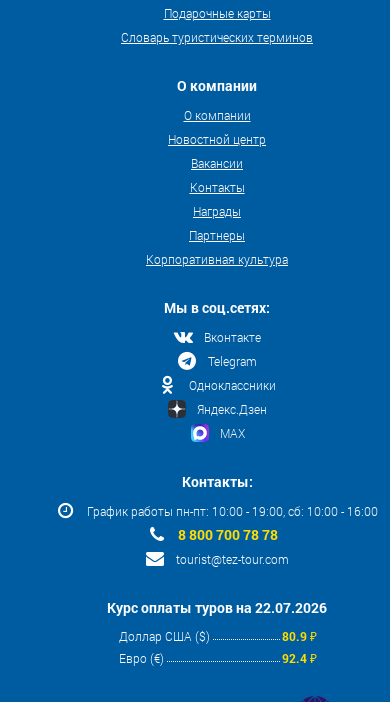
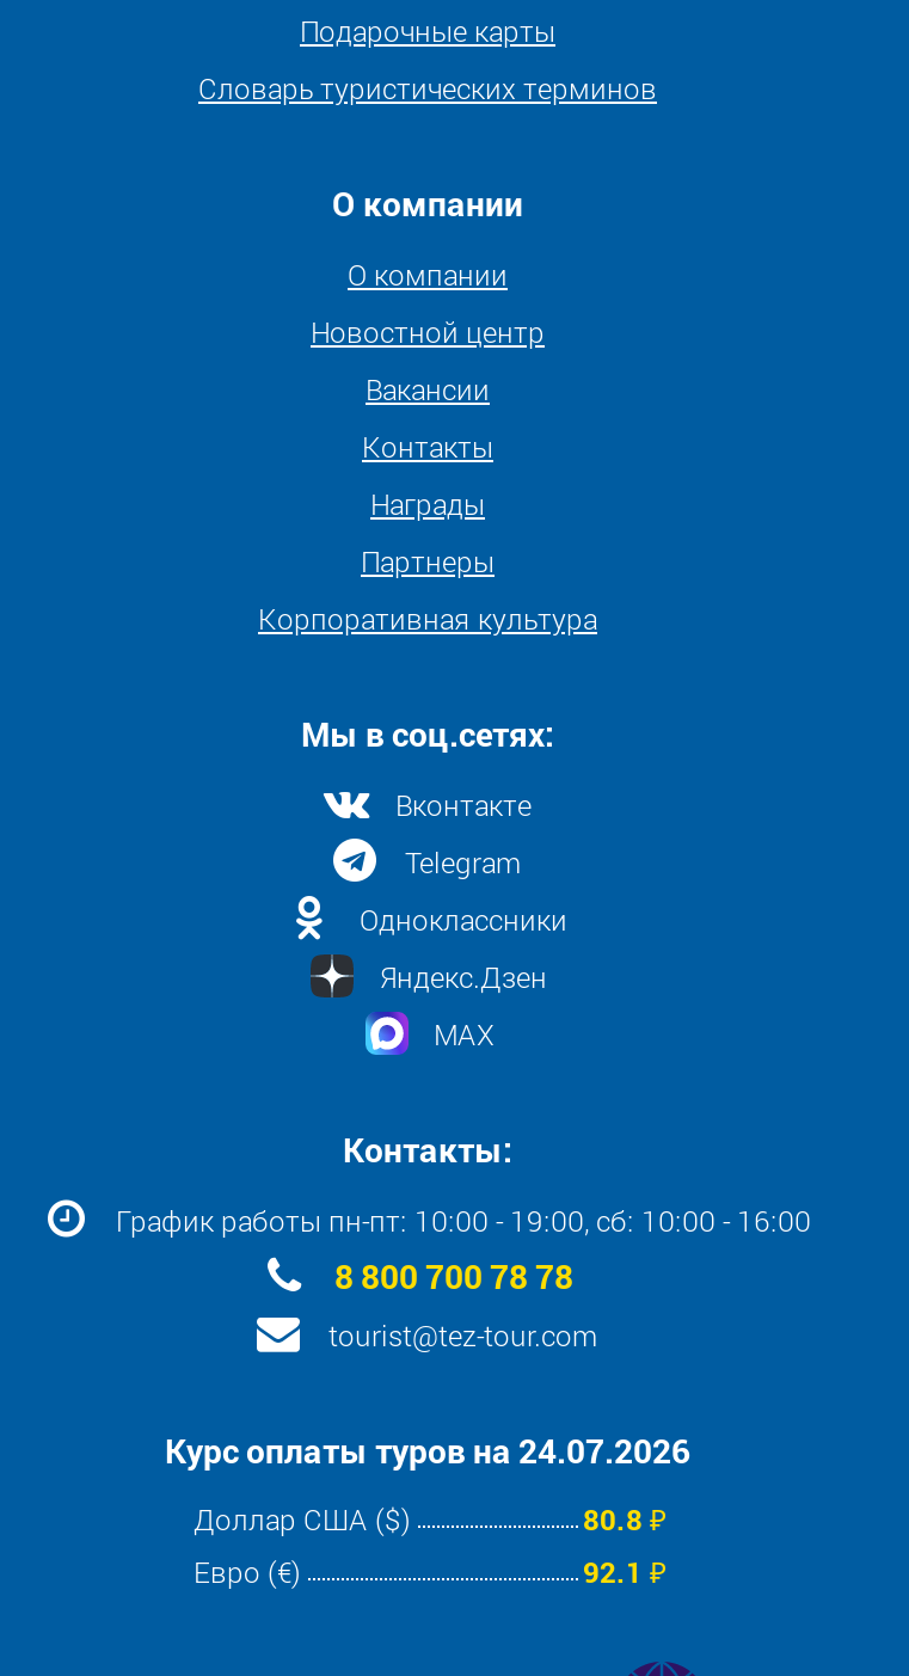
- Курс оплаты туров на 22.07.2026
+ Курс оплаты туров на 24.07.2026

- 80.9 ₽
+ 80.8 ₽

- 92.4 ₽
+ 92.1 ₽
